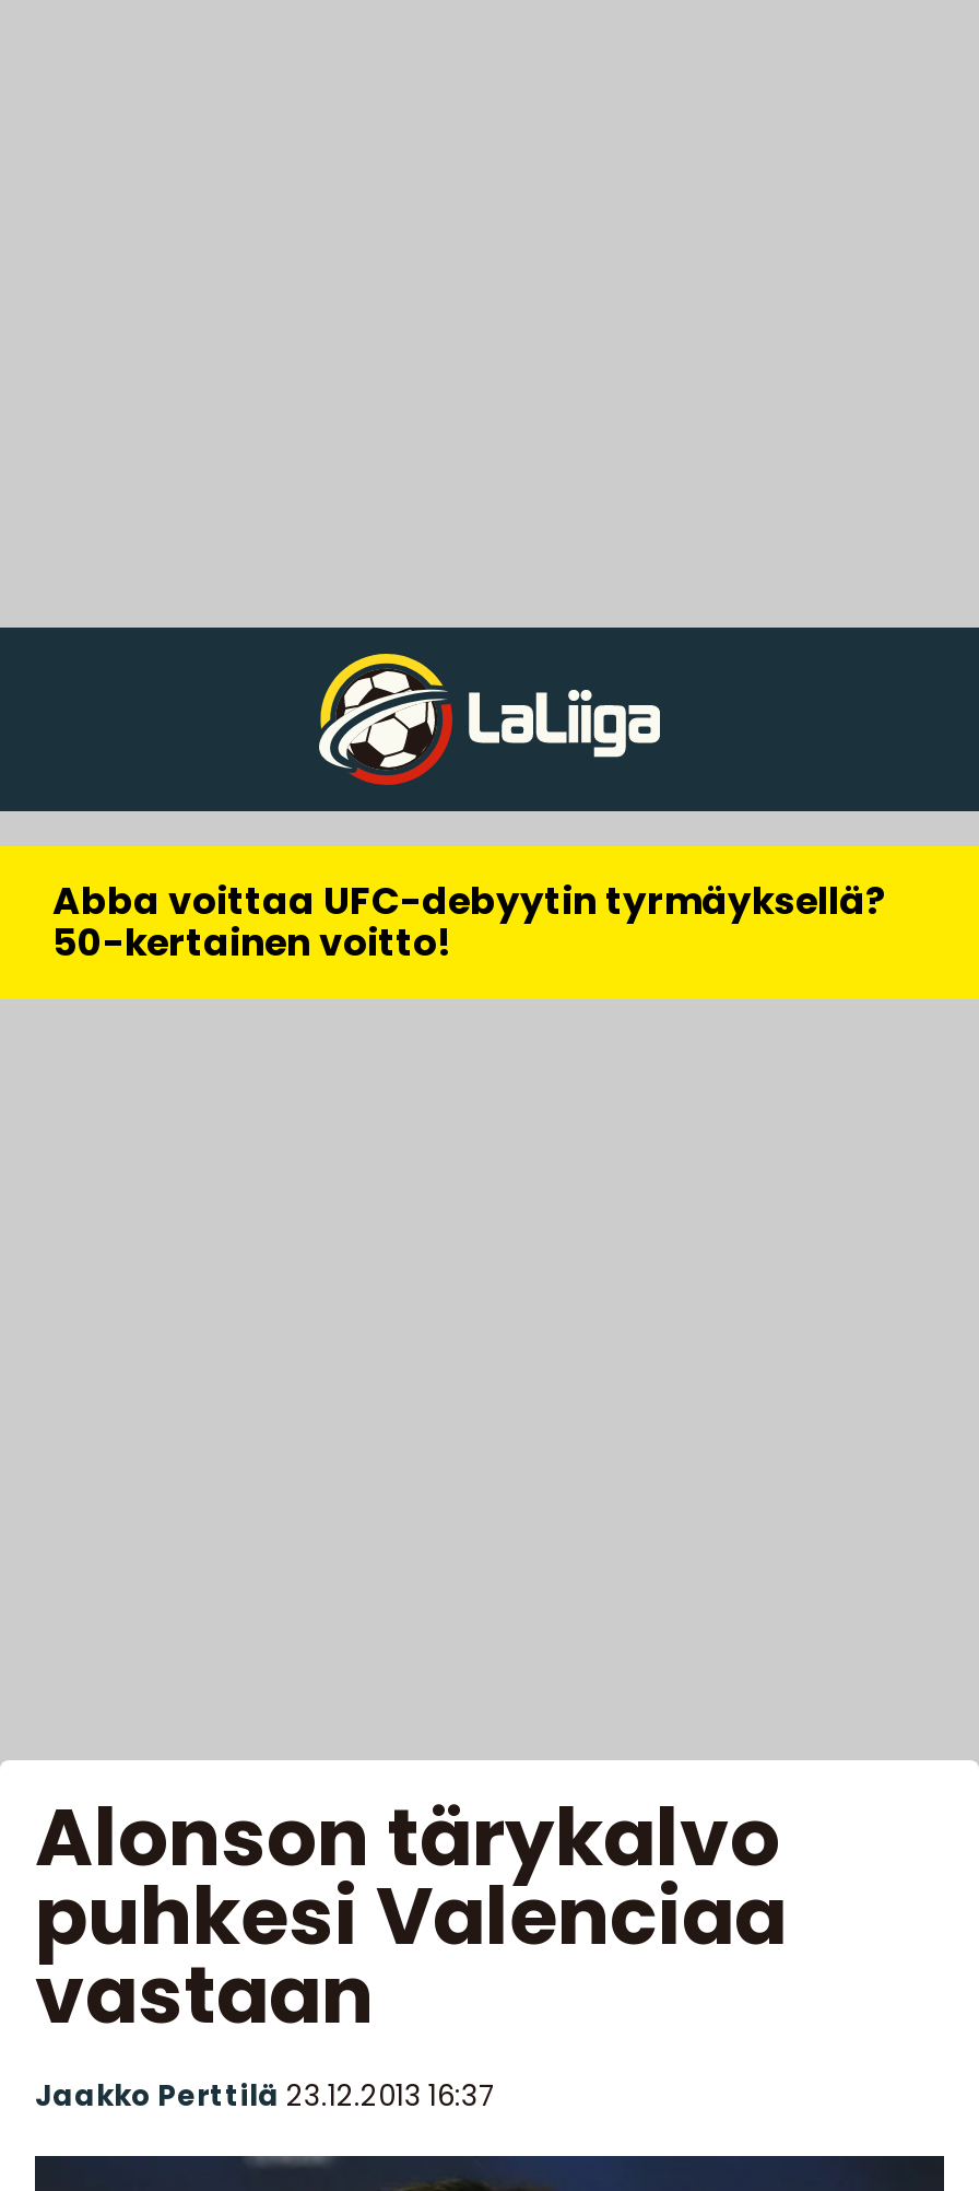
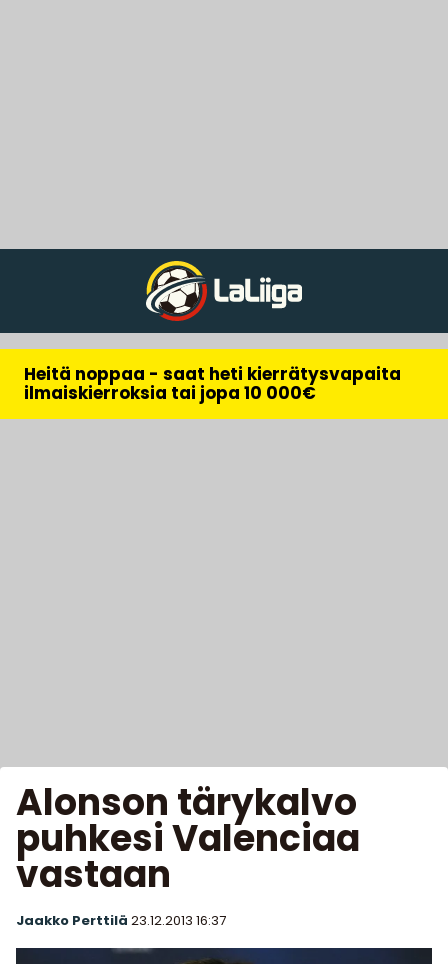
- Abba voittaa UFC-debyytin tyrmäyksellä?
- 50-kertainen voitto!
+ Heitä noppaa - saat heti kierrätysvapaita
+ ilmaiskierroksia tai jopa 10 000€
